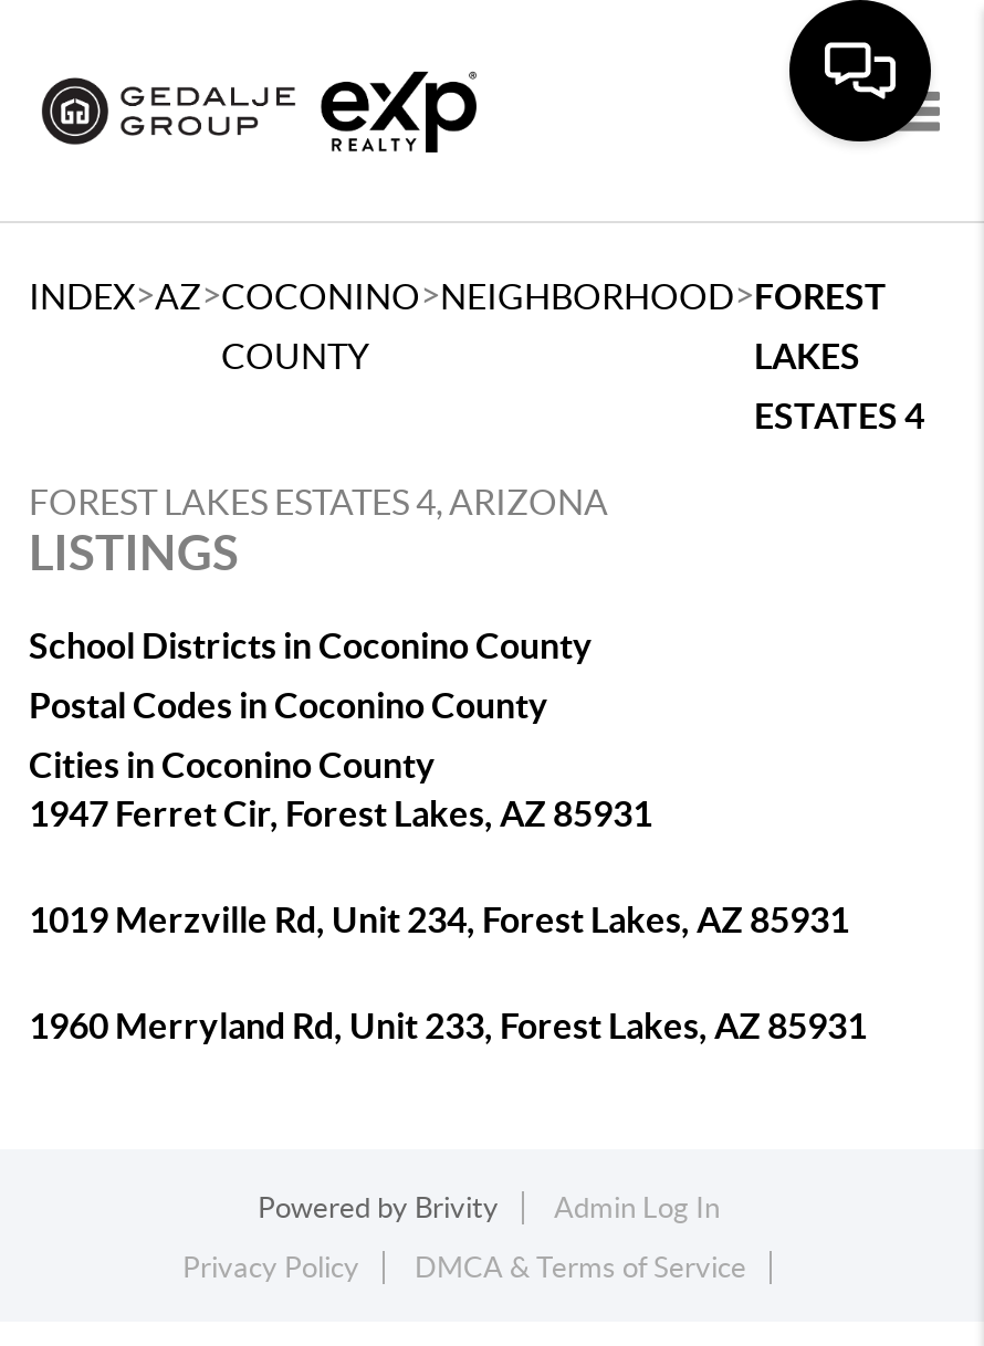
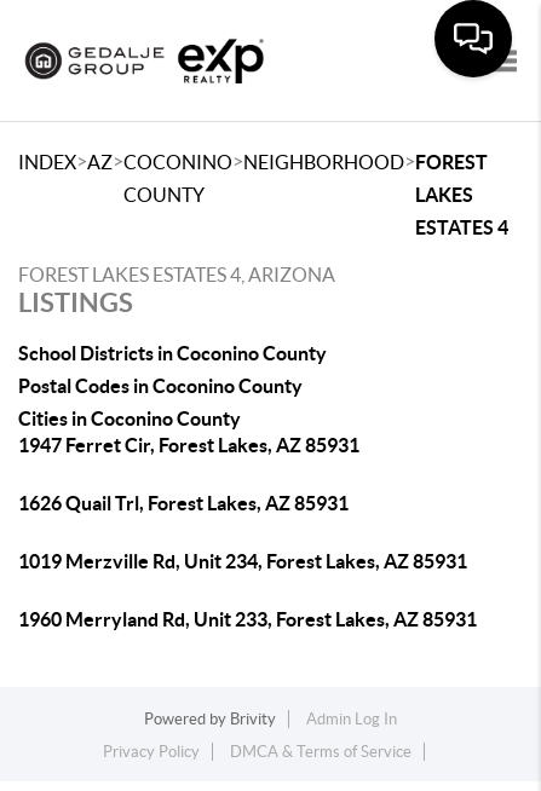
+ 1626 Quail Trl, Forest Lakes, AZ 85931
